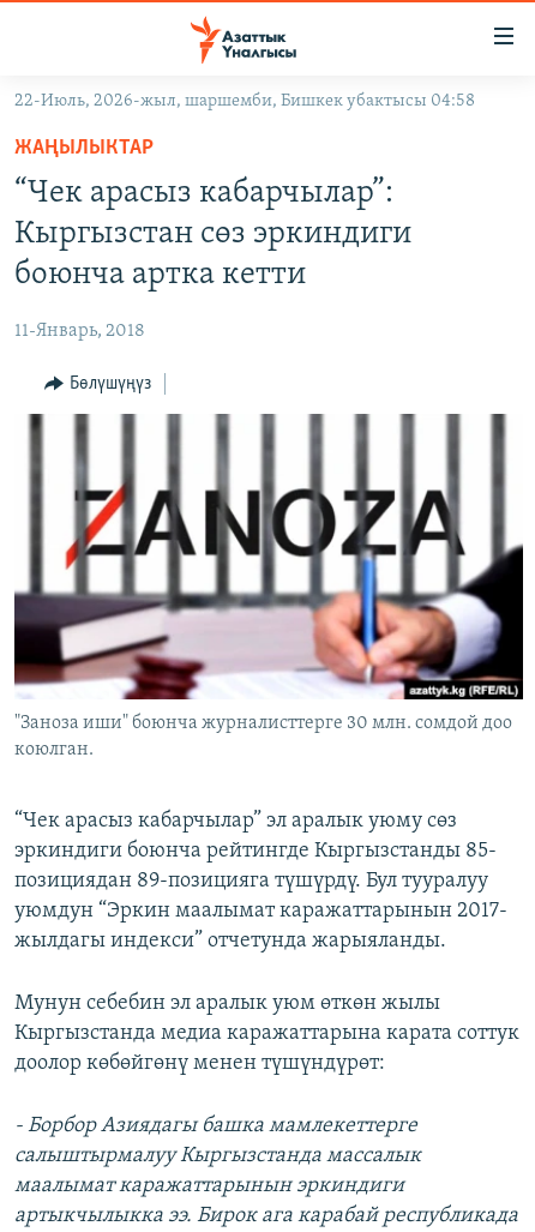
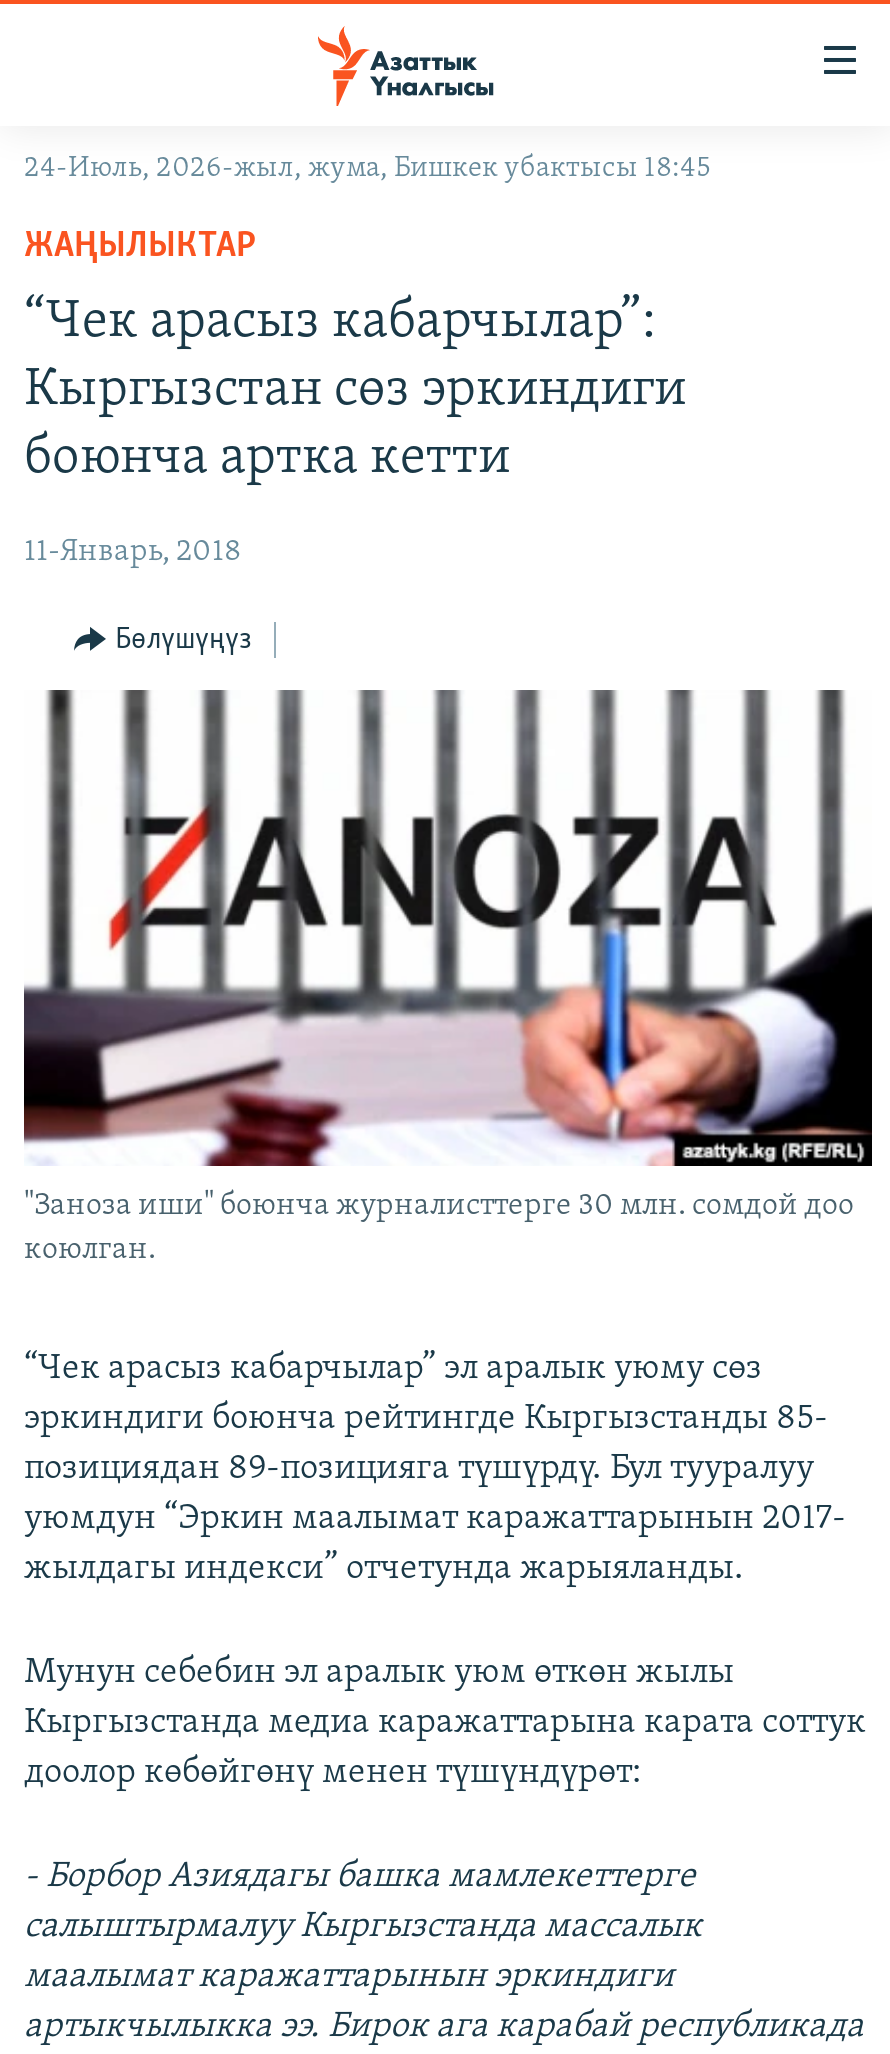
- 22-Июль, 2026-жыл, шаршемби, Бишкек убактысы 04:58
+ 24-Июль, 2026-жыл, жума, Бишкек убактысы 18:45
